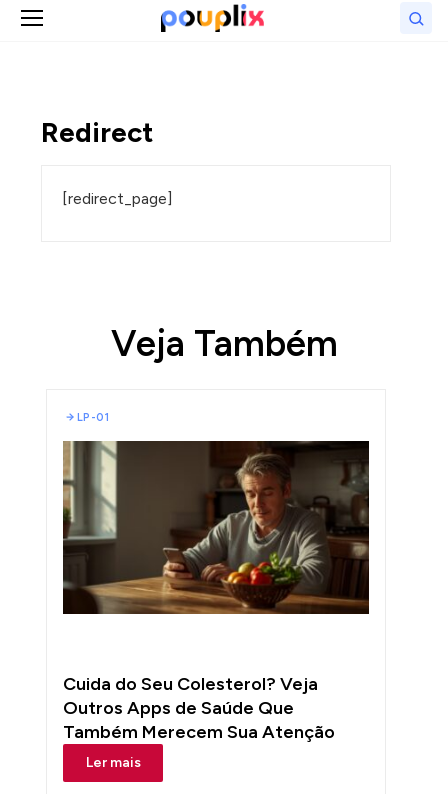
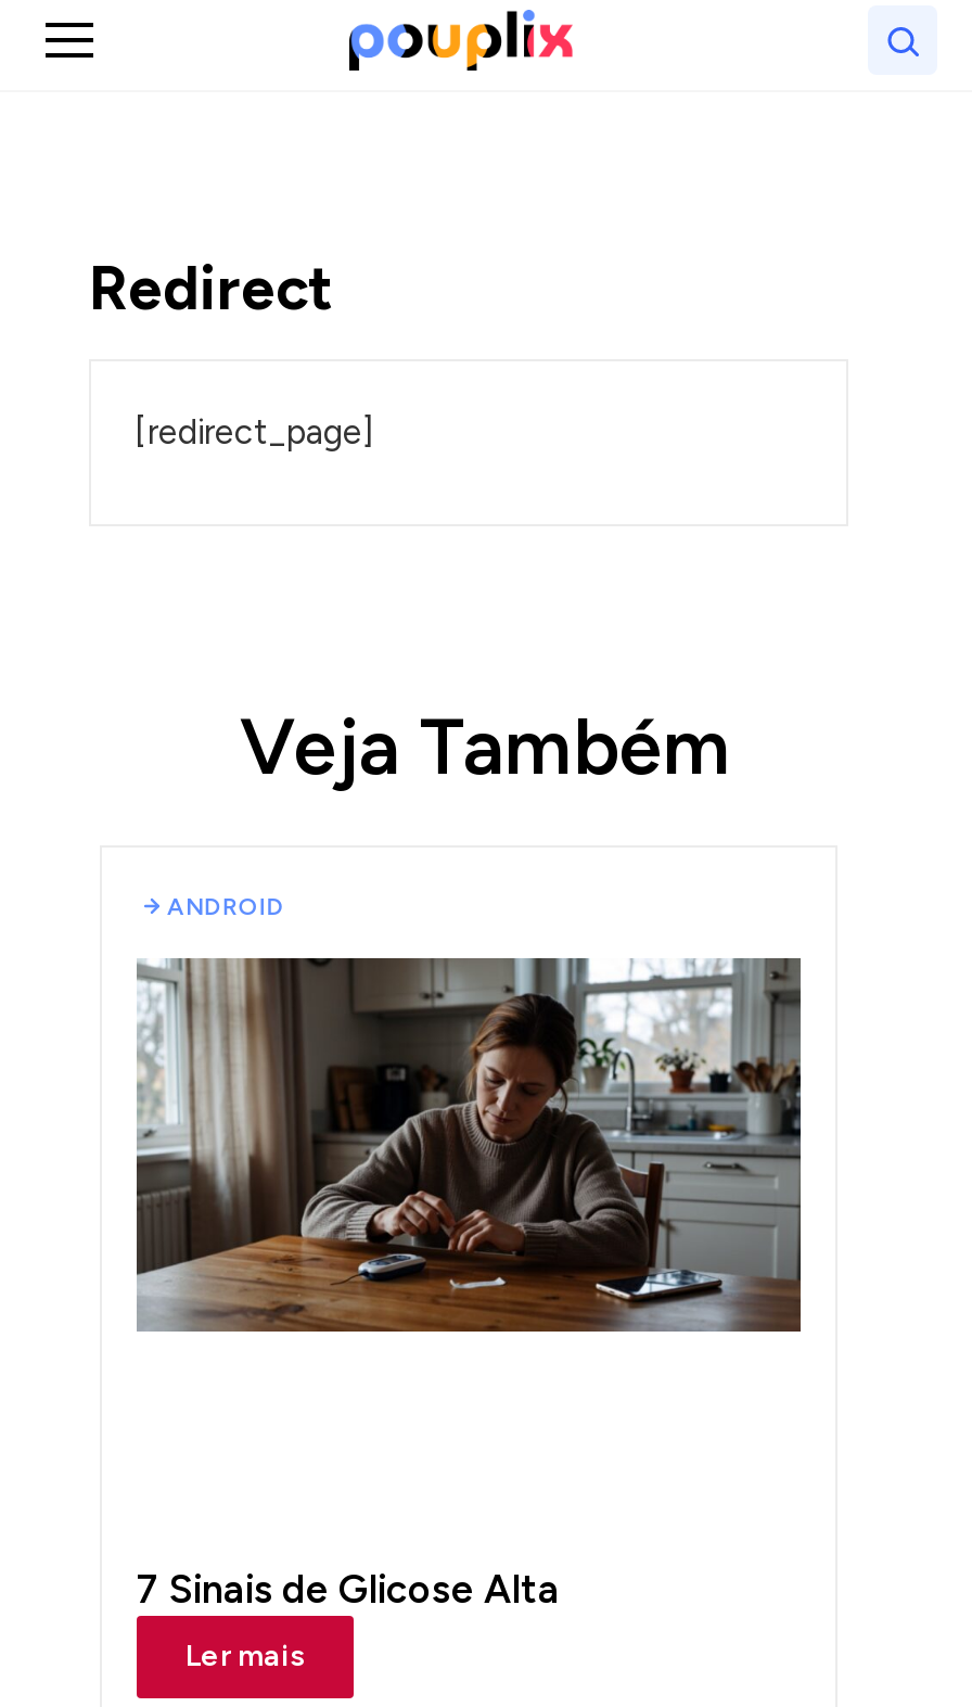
- LP-01
+ ANDROID

- [image]
+ [image]

- Cuida do Seu Colesterol? Veja
- Outros Apps de Saúde Que
- Também Merecem Sua Atenção
+ 7 Sinais de Glicose Alta
